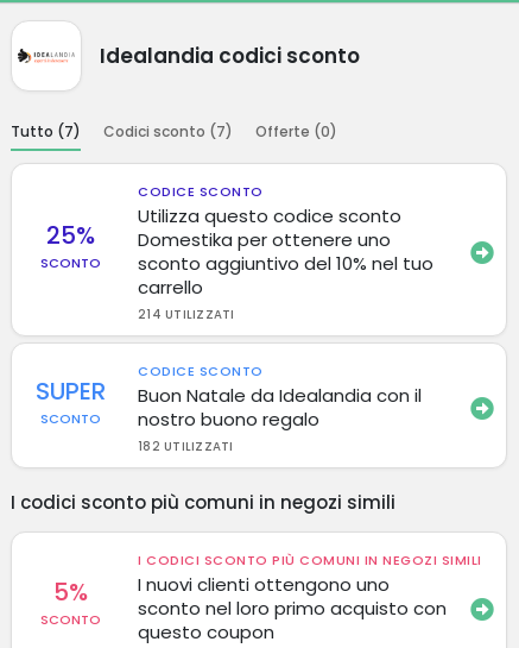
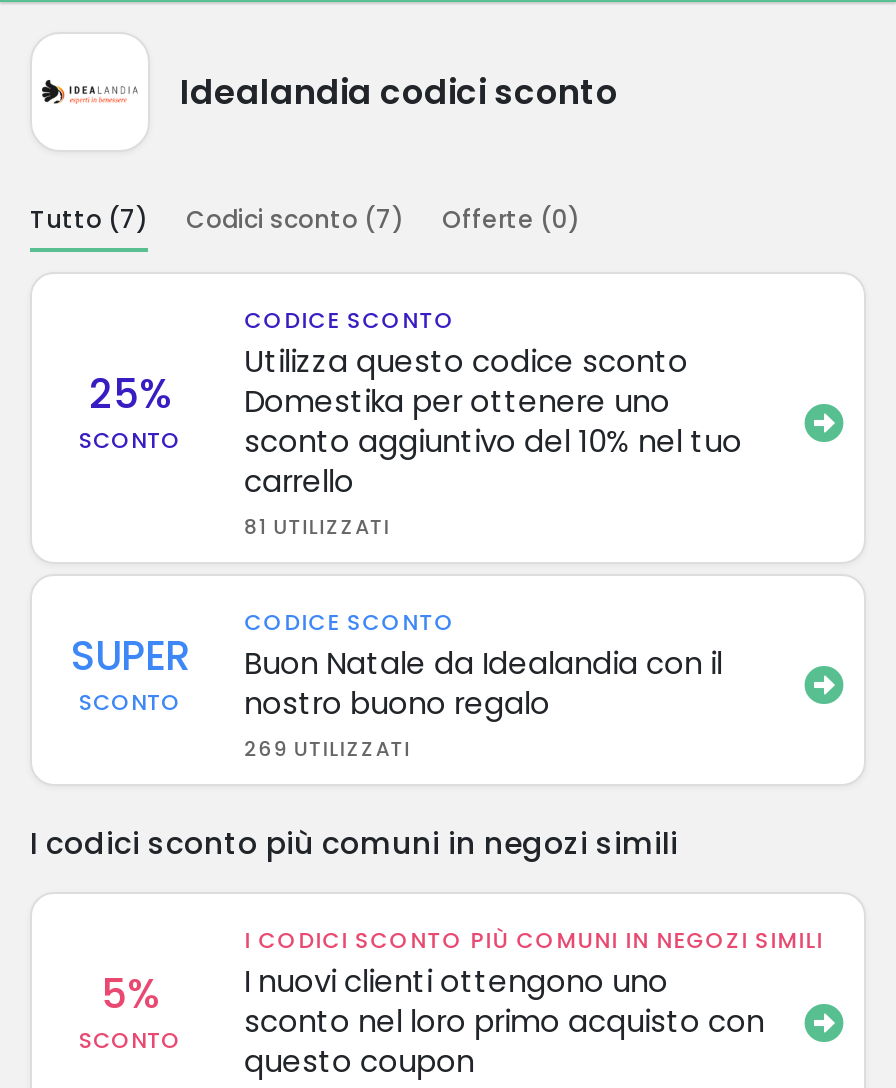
- 214 UTILIZZATI
+ 81 UTILIZZATI

- 182 UTILIZZATI
+ 269 UTILIZZATI
